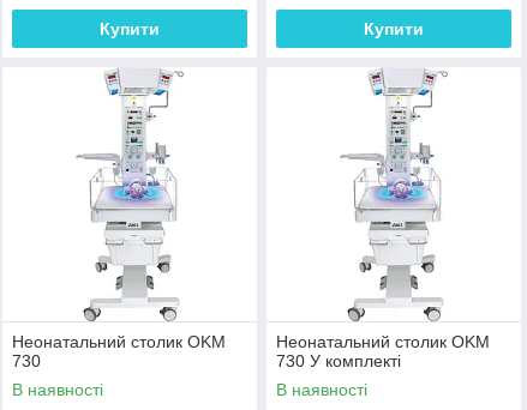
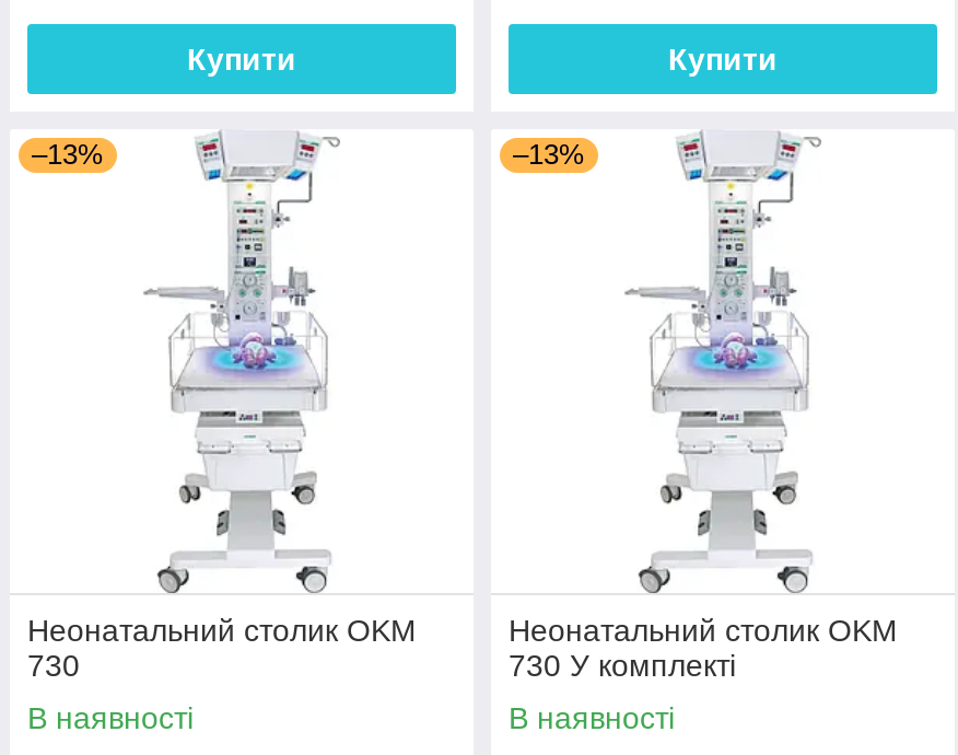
+ –13%

+ –13%
